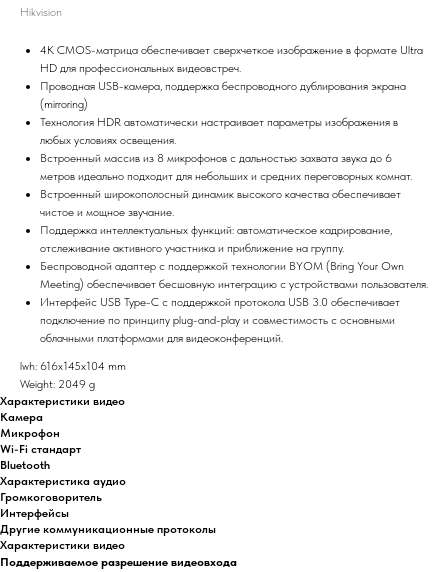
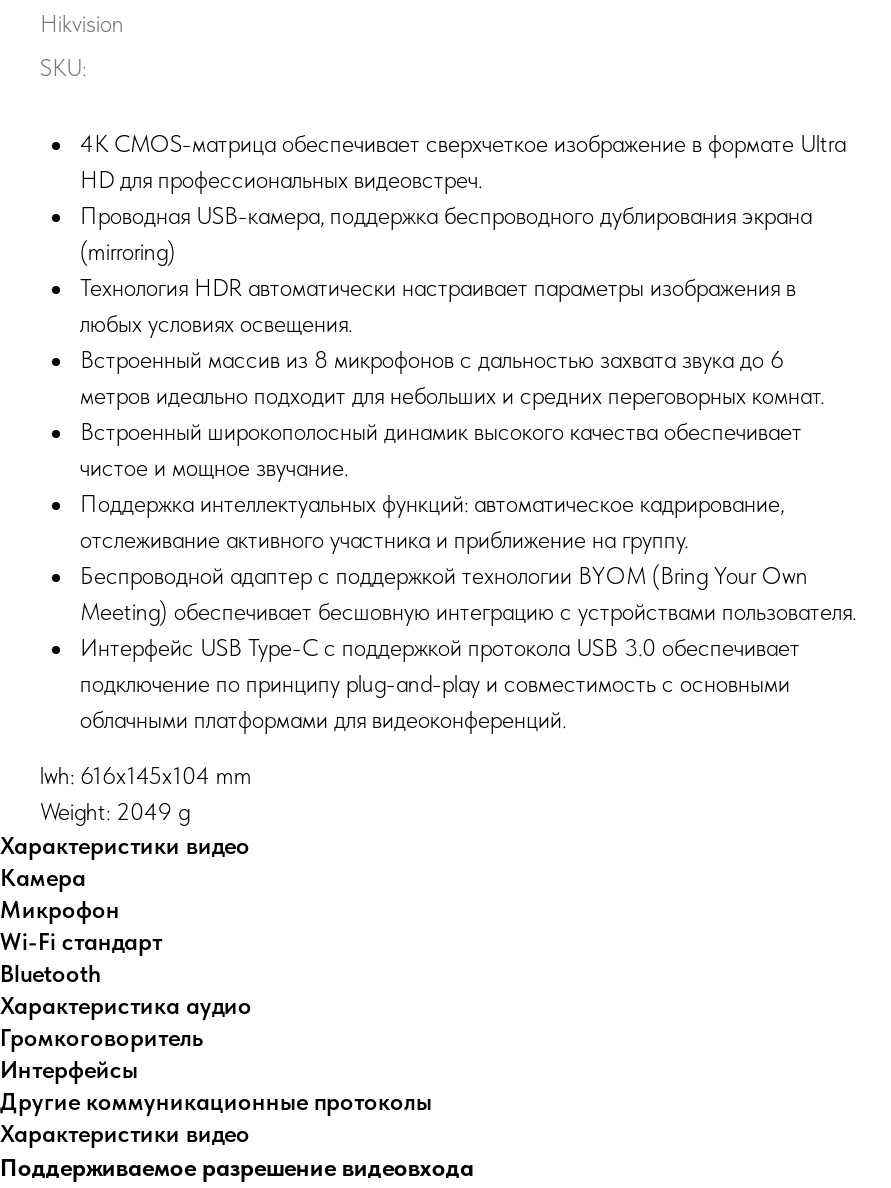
+ SKU:
